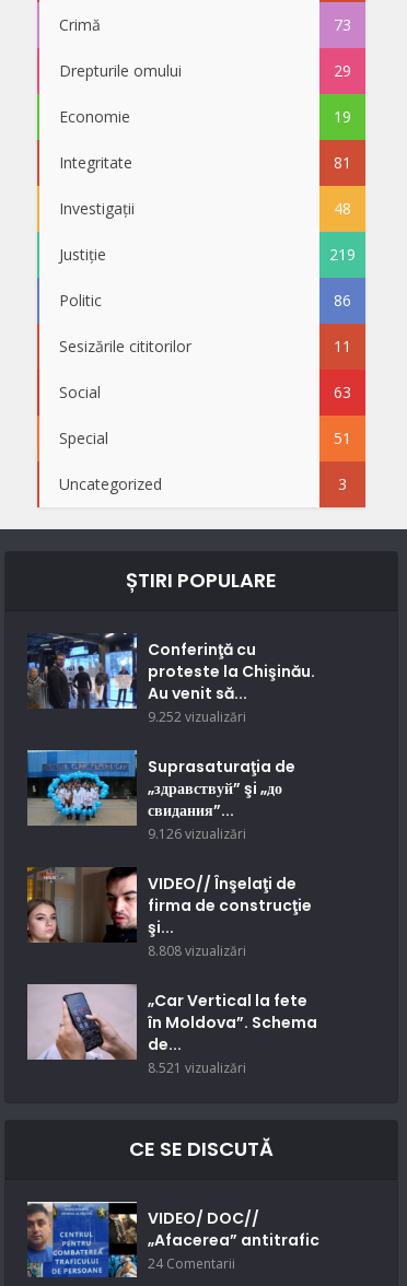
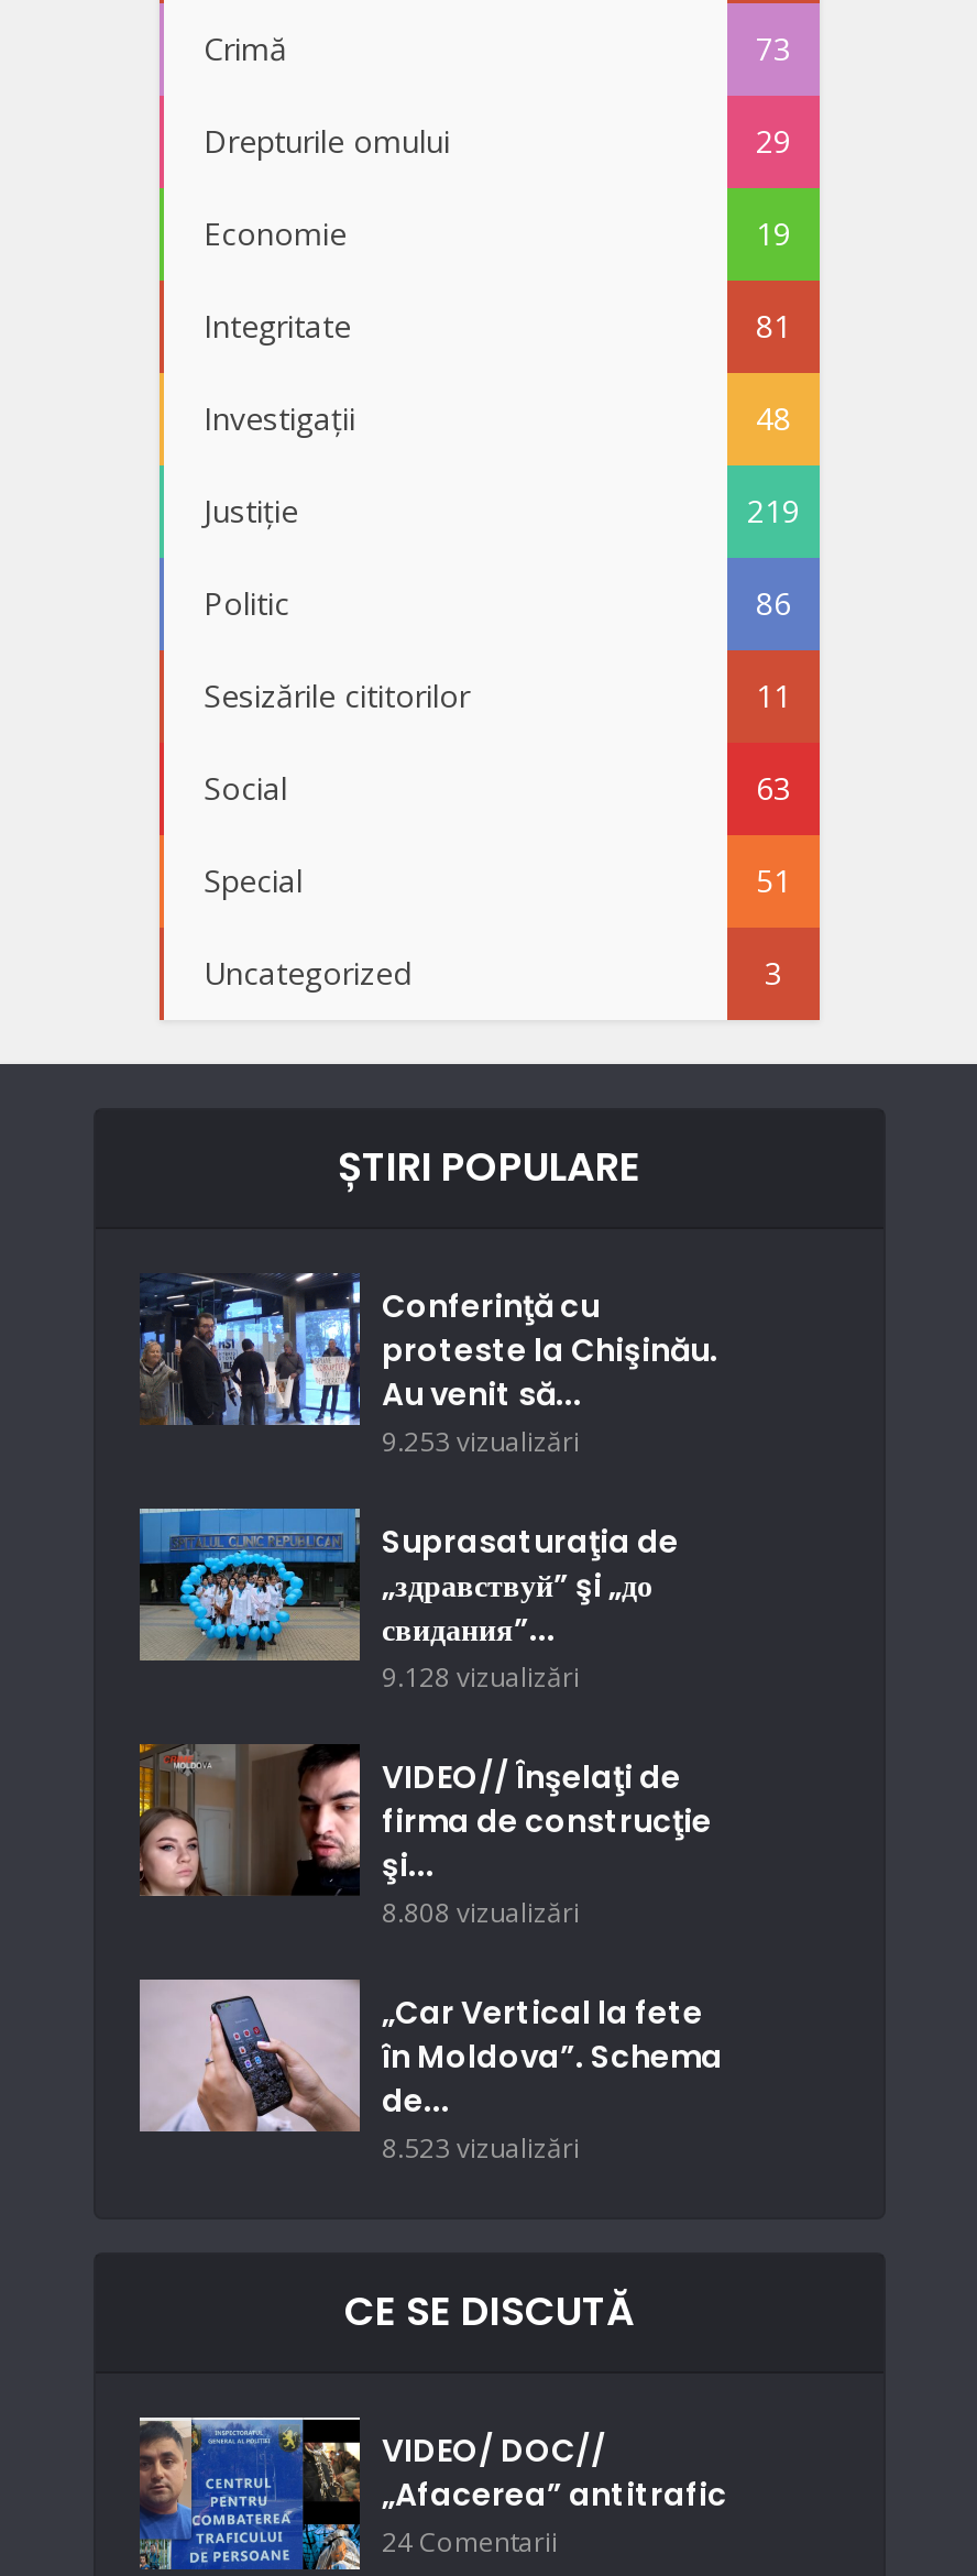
- 9.252 vizualizări
+ 9.253 vizualizări

- 9.126 vizualizări
+ 9.128 vizualizări

- 8.521 vizualizări
+ 8.523 vizualizări
